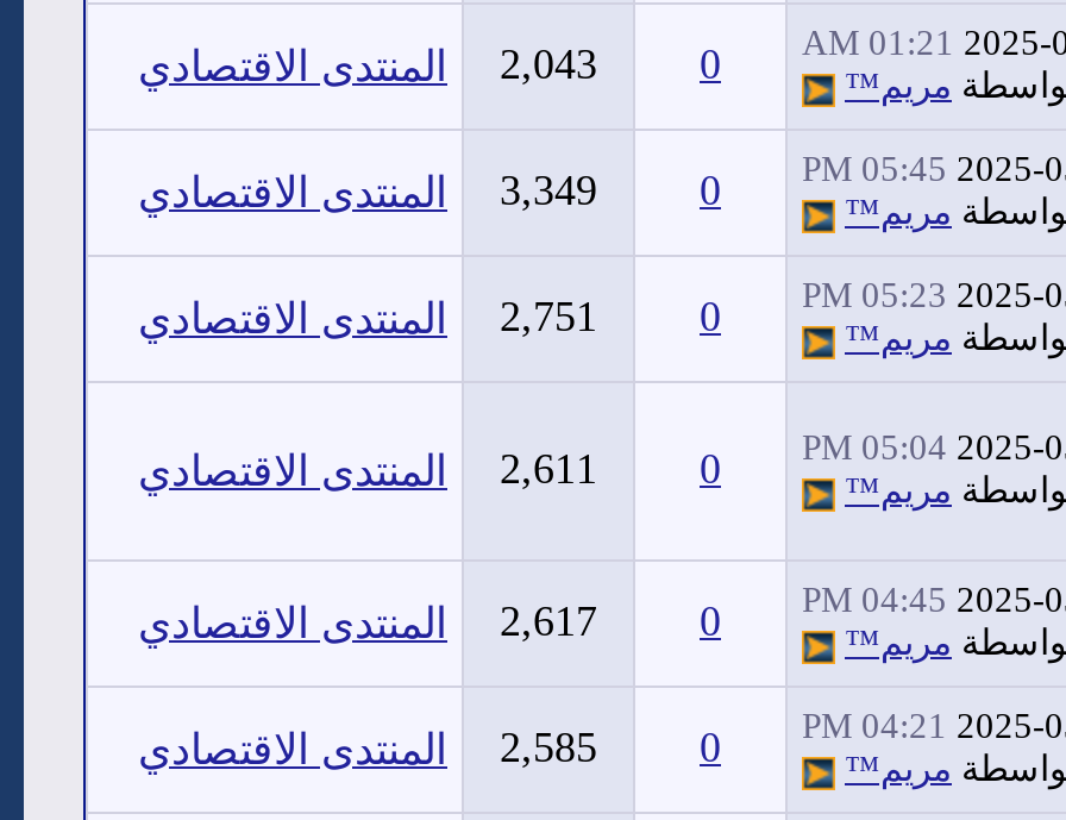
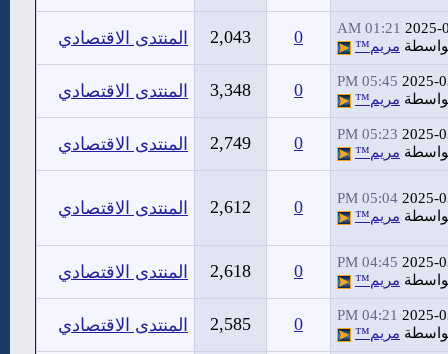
- 3,349 المنتدى الاقتصادي
+ 3,348 المنتدى الاقتصادي

- 2,751 المنتدى الاقتصادي
+ 2,749 المنتدى الاقتصادي

- 2,611 المنتدى الاقتصادي
+ 2,612 المنتدى الاقتصادي

- 2,617 المنتدى الاقتصادي
+ 2,618 المنتدى الاقتصادي
